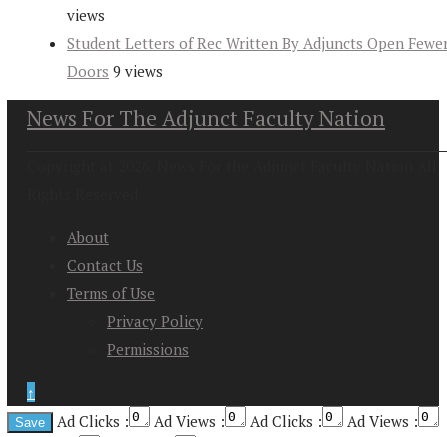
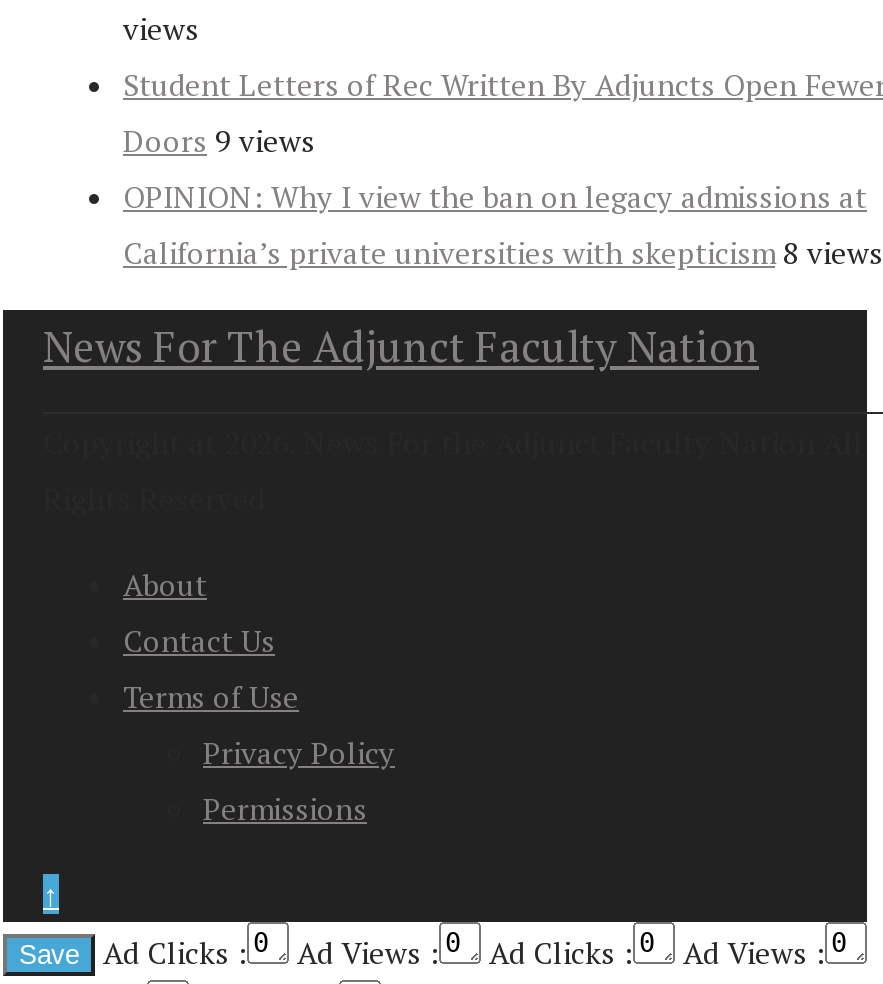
+ OPINION: Why I view the ban on legacy admissions at
+ California’s private universities with skepticism 8 views
